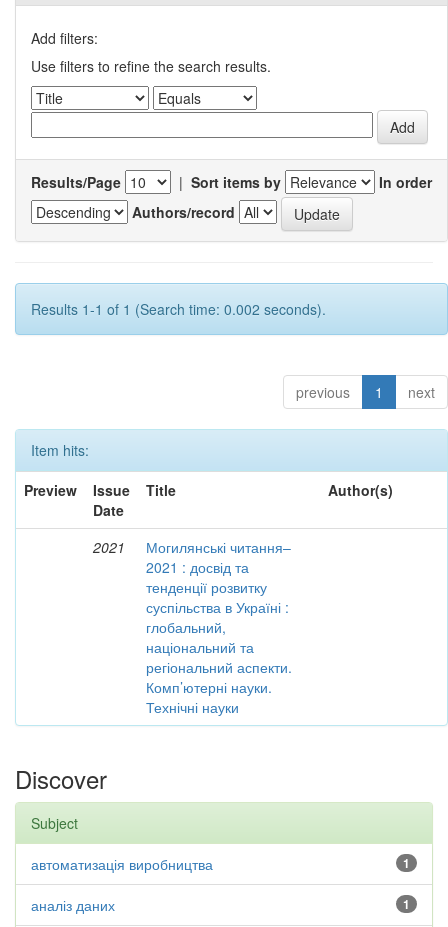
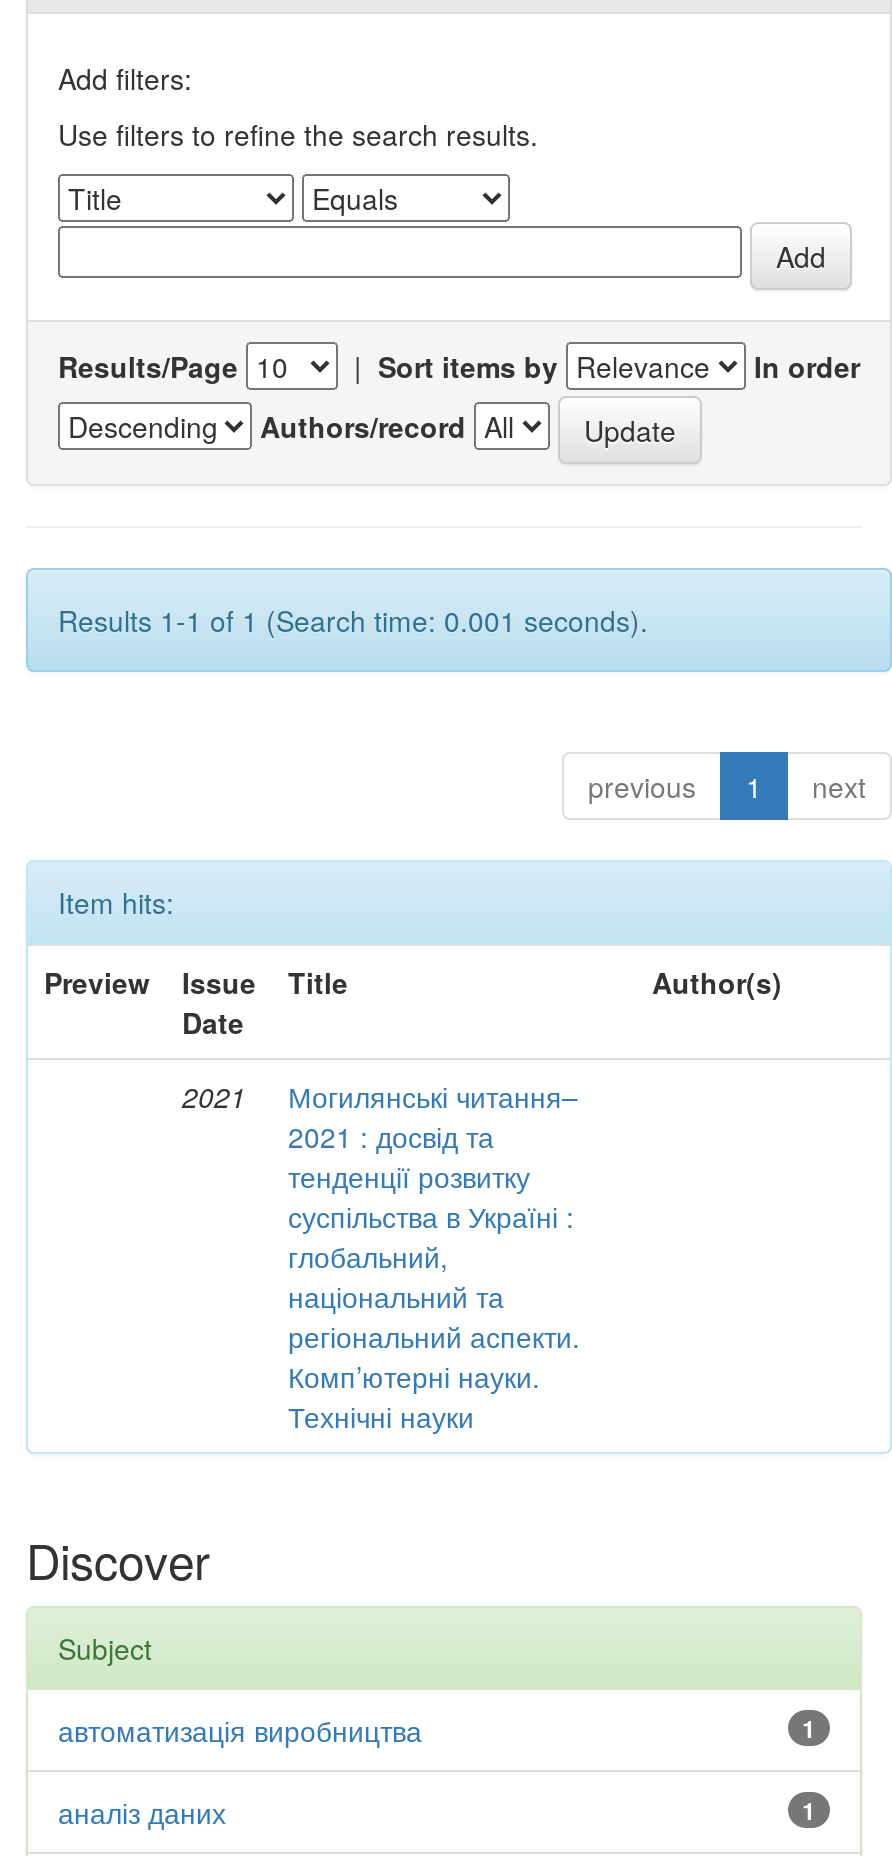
- Results 1-1 of 1 (Search time: 0.002 seconds).
+ Results 1-1 of 1 (Search time: 0.001 seconds).
